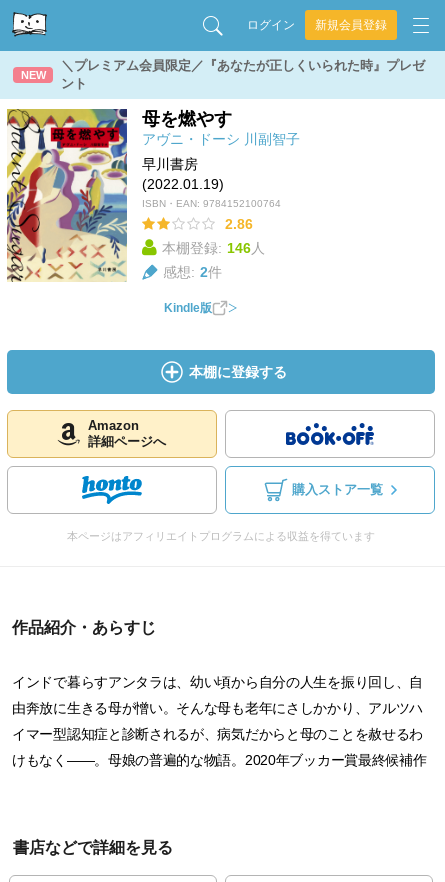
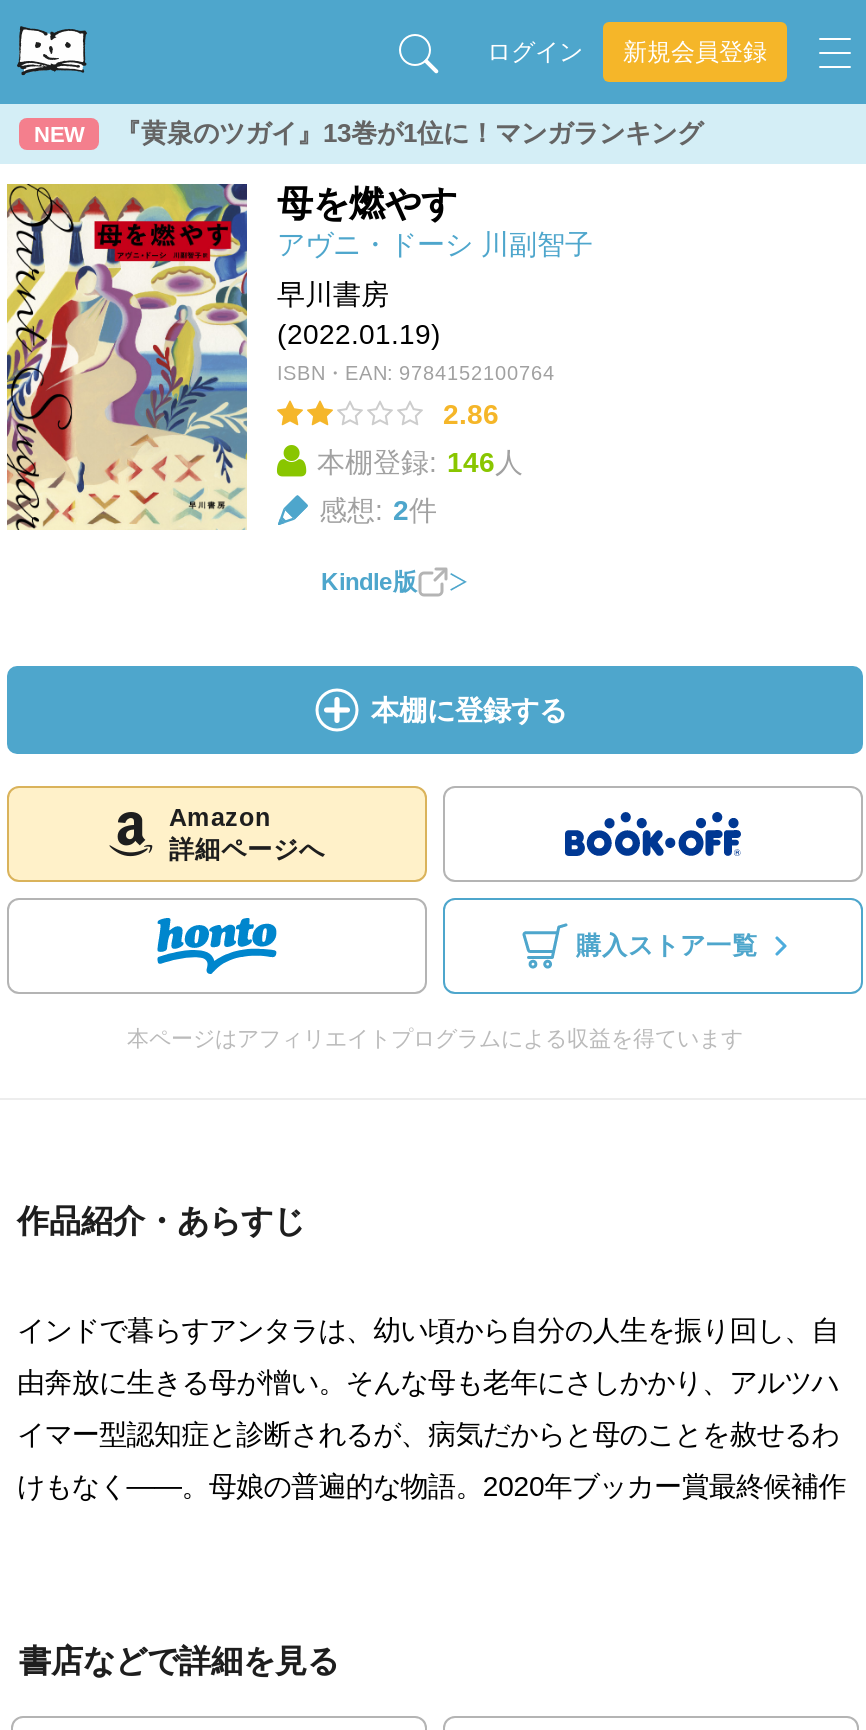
- ＼プレミアム会員限定／『あなたが正しくいられた時』プレゼ
- ント
+ 『黄泉のツガイ』13巻が1位に！マンガランキング
